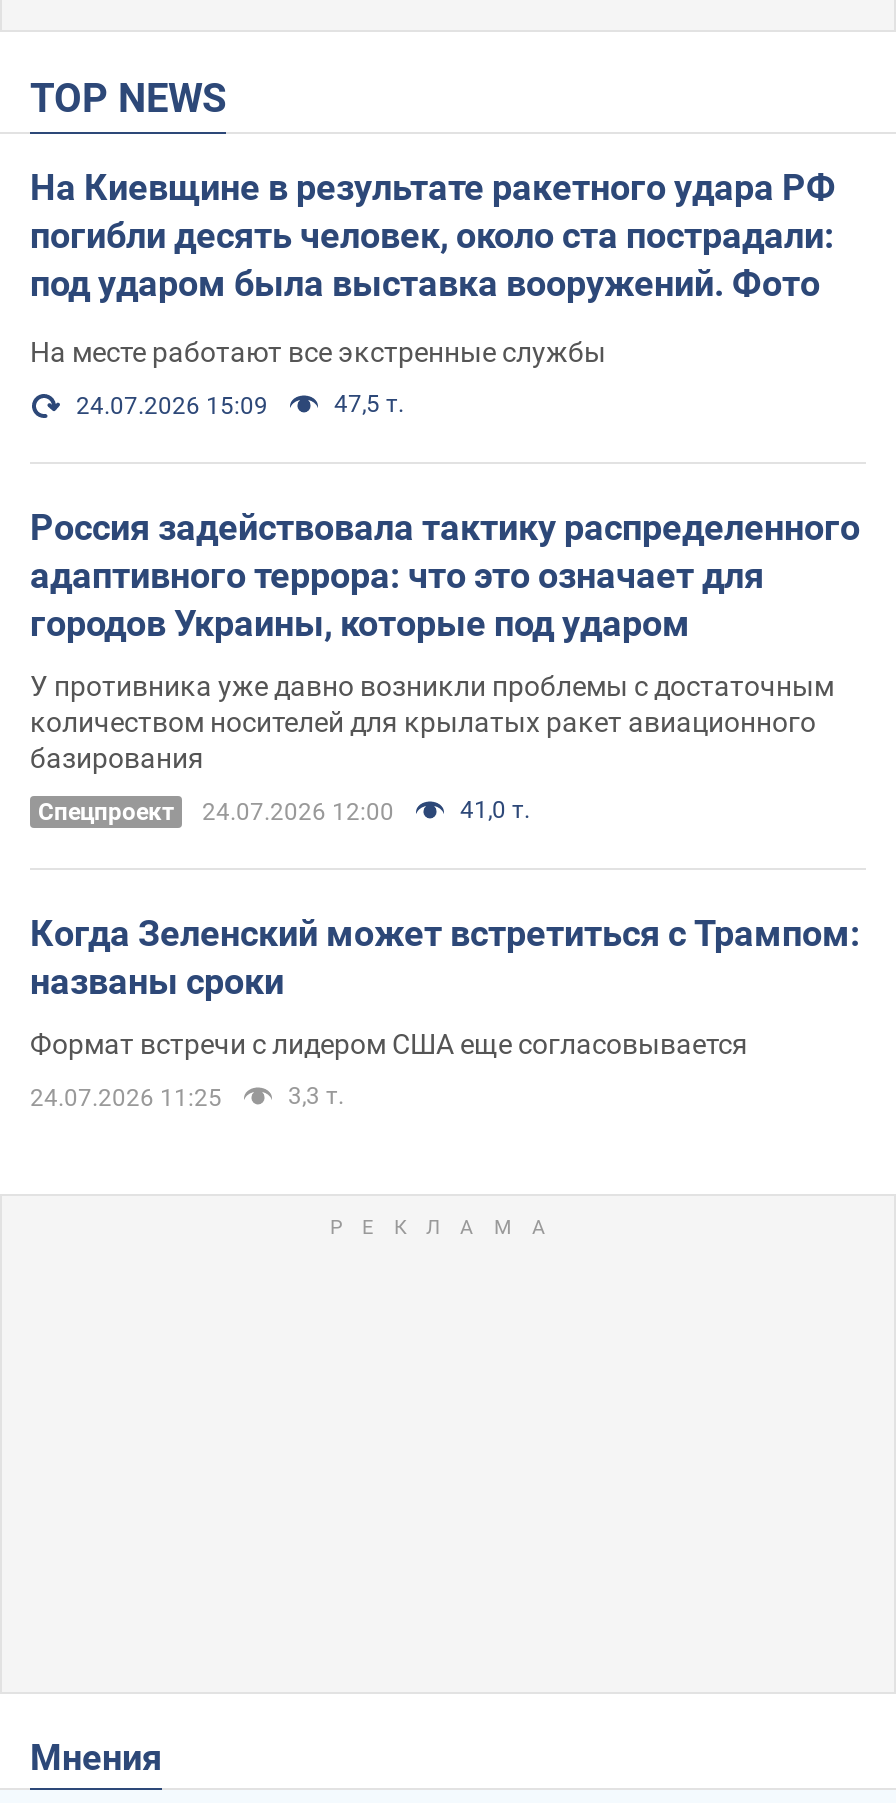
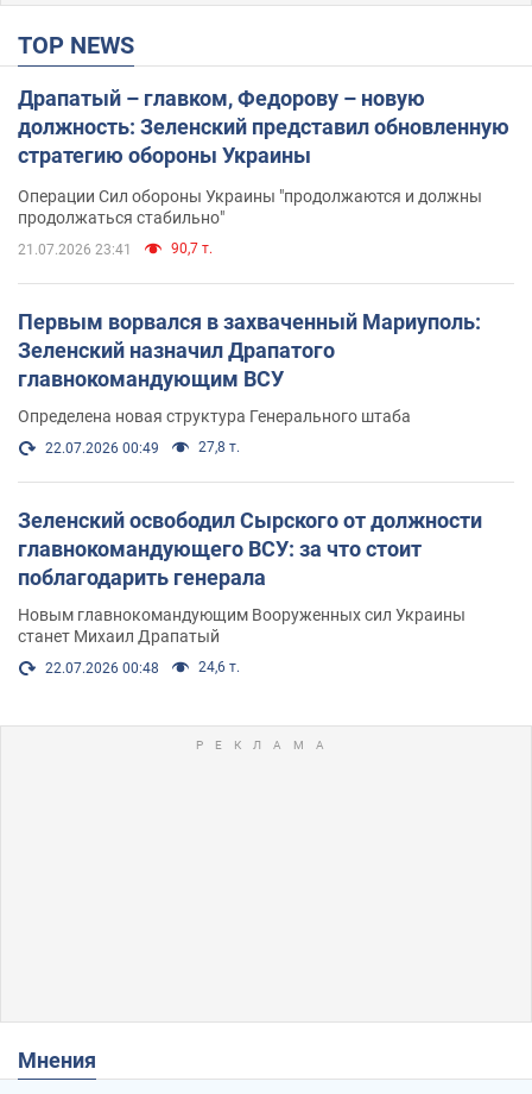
- На Киевщине в результате ракетного удара РФ
- погибли десять человек, около ста пострадали:
- под ударом была выставка вооружений. Фото
+ Драпатый – главком, Федорову – новую
+ должность: Зеленский представил обновленную
+ стратегию обороны Украины

- На месте работают все экстренные службы
+ Операции Сил обороны Украины "продолжаются и должны
+ продолжаться стабильно"

- 24.07.2026 15:09
- 47,5 т.
+ 21.07.2026 23:41
+ 90,7 т.

- Россия задействовала тактику распределенного
- адаптивного террора: что это означает для
- городов Украины, которые под ударом
+ Первым ворвался в захваченный Мариуполь:
+ Зеленский назначил Драпатого
+ главнокомандующим ВСУ

- У противника уже давно возникли проблемы с достаточным
- количеством носителей для крылатых ракет авиационного
- базирования
+ Определена новая структура Генерального штаба

- Спецпроект
- 24.07.2026 12:00
- 41,0 т.
+ 22.07.2026 00:49
+ 27,8 т.

- Когда Зеленский может встретиться с Трампом:
- названы сроки
+ Зеленский освободил Сырского от должности
+ главнокомандующего ВСУ: за что стоит
+ поблагодарить генерала

- Формат встречи с лидером США еще согласовывается
+ Новым главнокомандующим Вооруженных сил Украины
+ станет Михаил Драпатый

- 24.07.2026 11:25
- 3,3 т.
+ 22.07.2026 00:48
+ 24,6 т.
